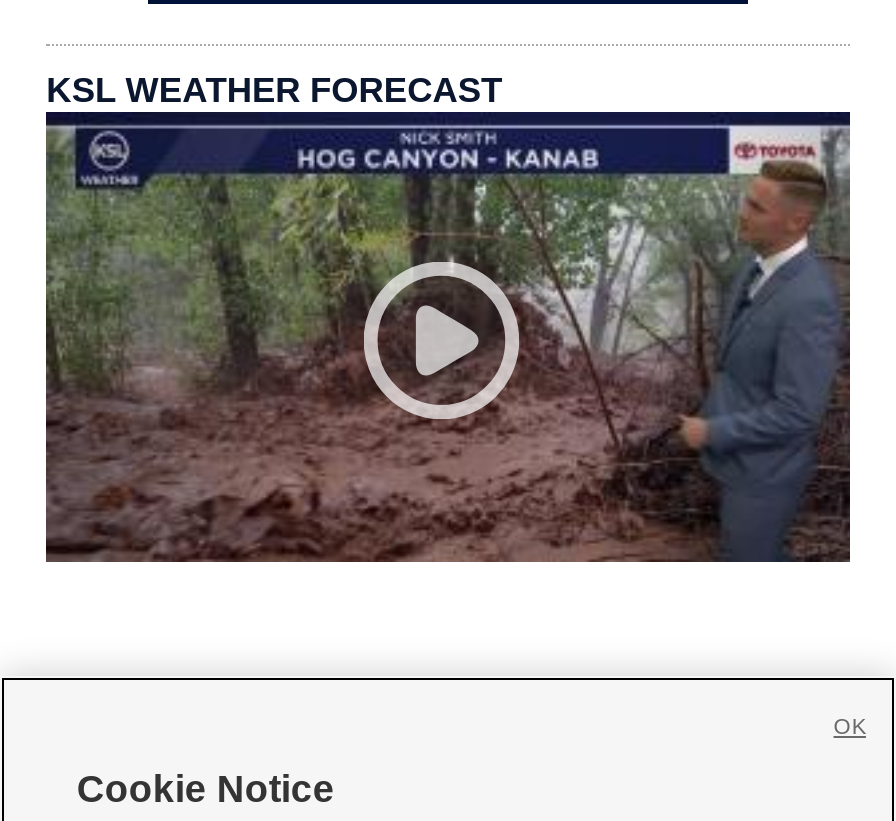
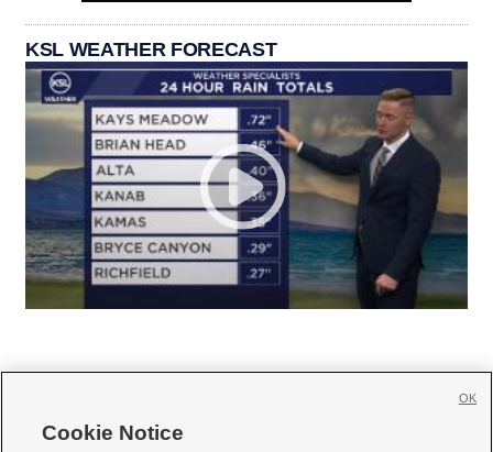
- [image]
+ [image]
